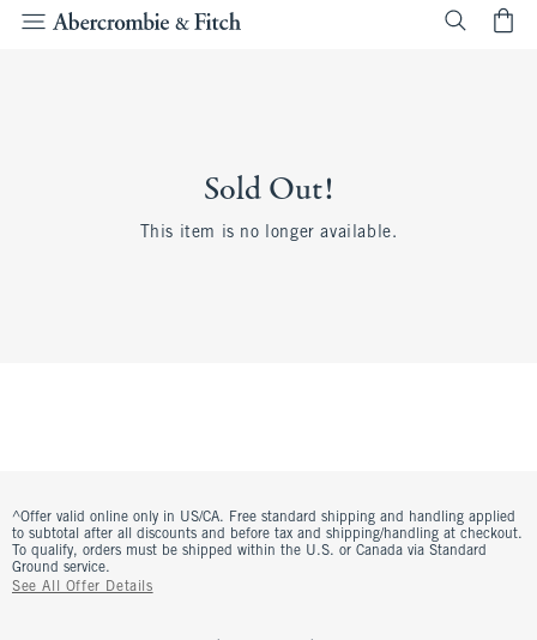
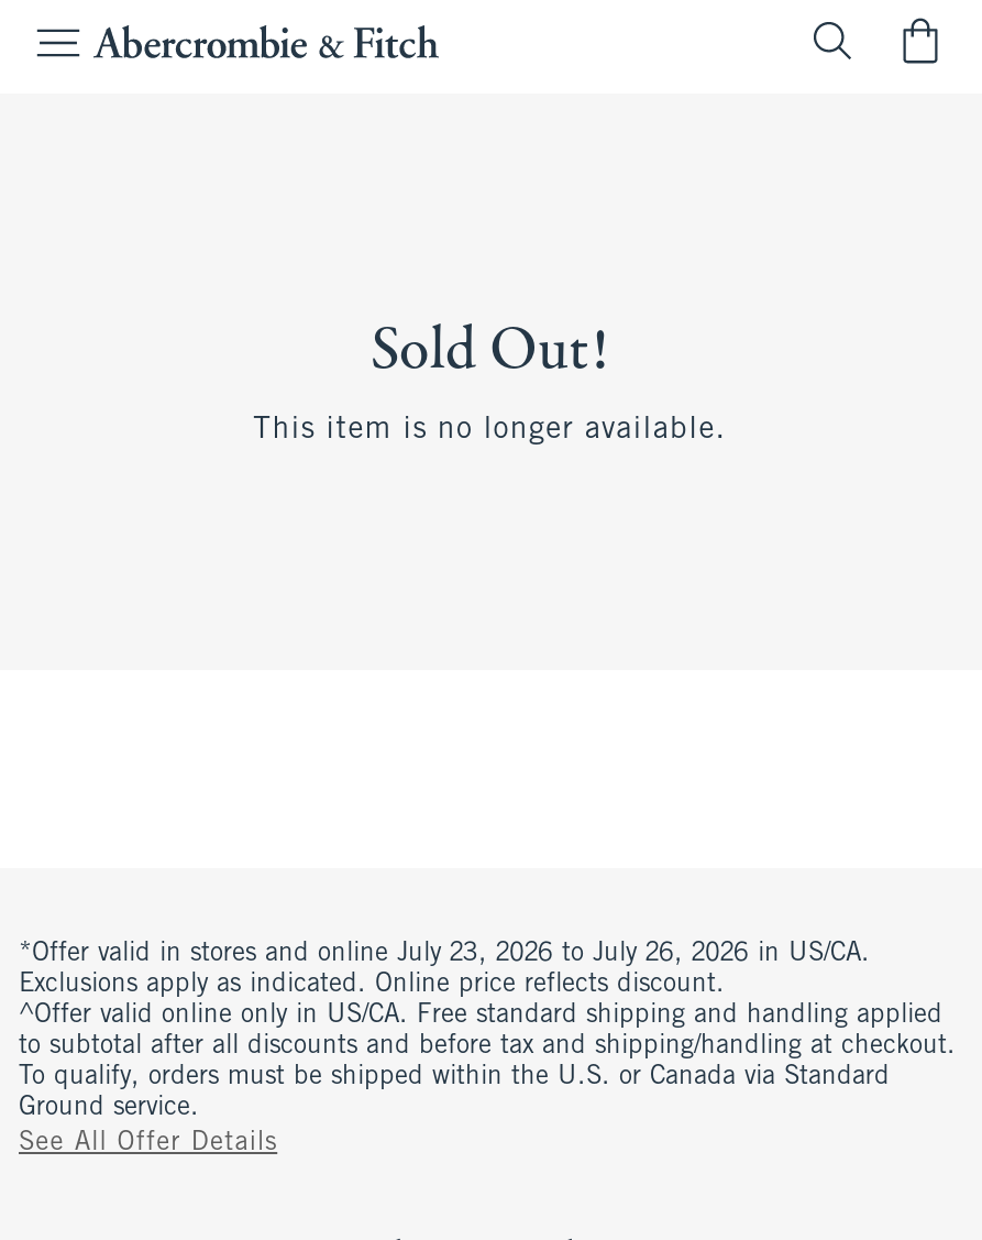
+ *Offer valid in stores and online July 23, 2026 to July 26, 2026 in US/CA.
+ Exclusions apply as indicated. Online price reflects discount.
